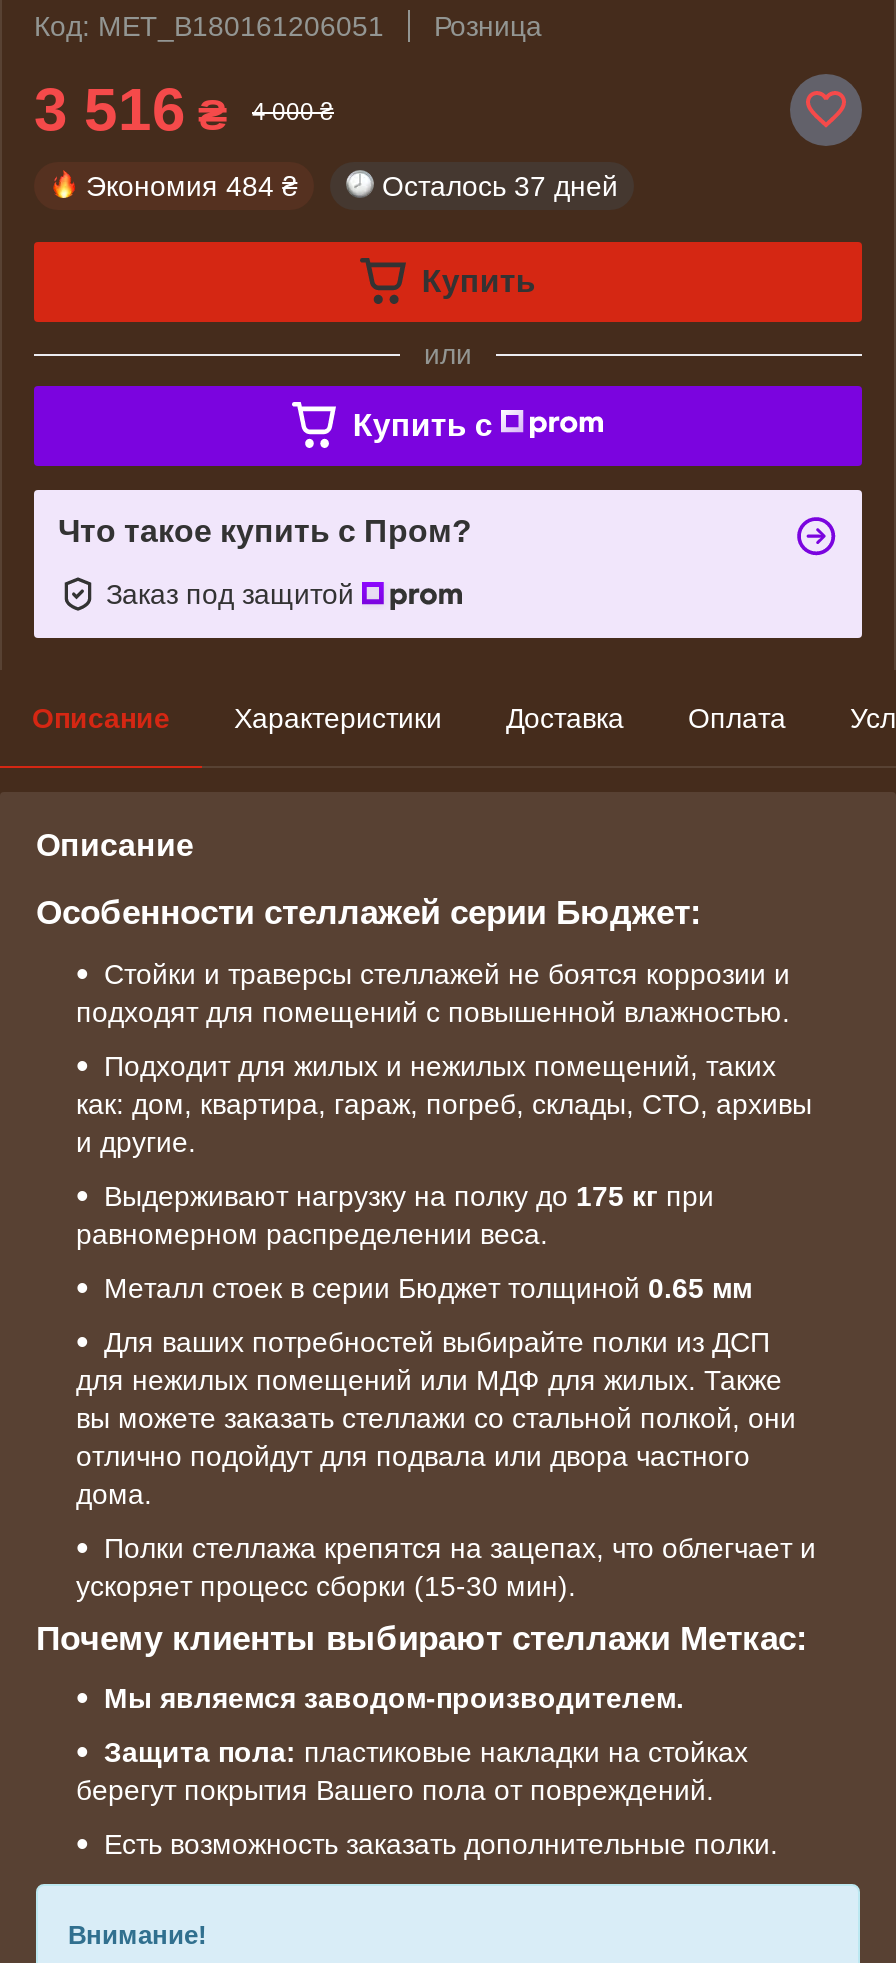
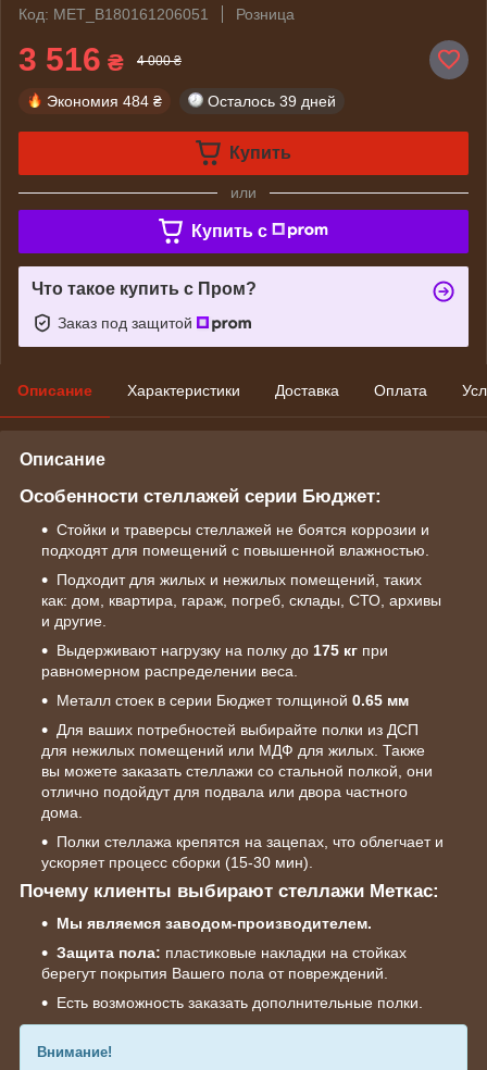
- Осталось 37 дней
+ Осталось 39 дней
